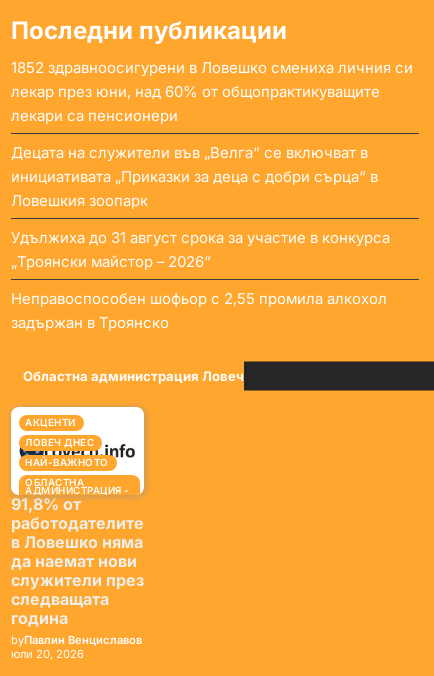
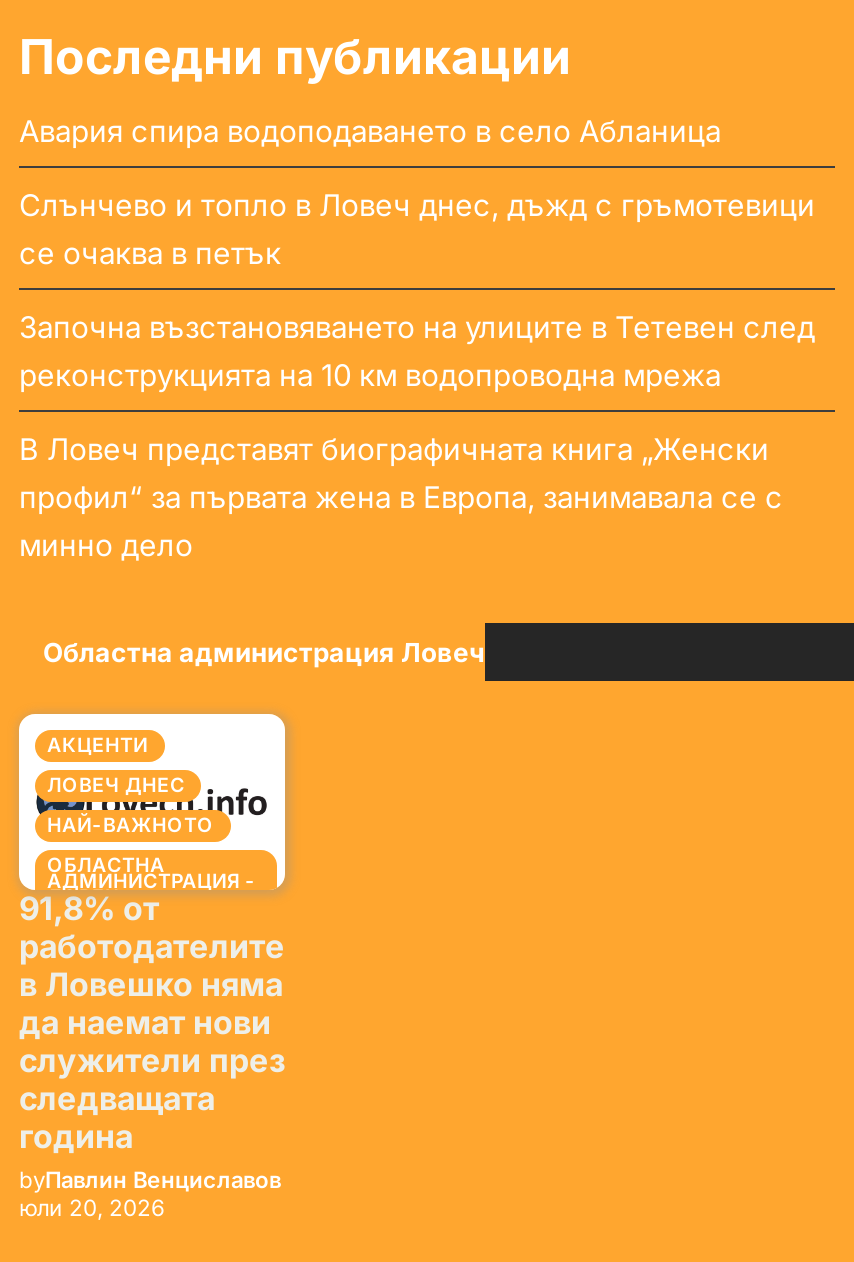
- 1852 здравноосигурени в Ловешко смениха личния си
- лекар през юни, над 60% от общопрактикуващите
- лекари са пенсионери
+ Авария спира водоподаването в село Абланица

- Децата на служители във „Велга“ се включват в
- инициативата „Приказки за деца с добри сърца“ в
- Ловешкия зоопарк
+ Слънчево и топло в Ловеч днес, дъжд с гръмотевици
+ се очаква в петък

- Удължиха до 31 август срока за участие в конкурса
- „Троянски майстор – 2026“
+ Започна възстановяването на улиците в Тетевен след
+ реконструкцията на 10 км водопроводна мрежа

- Неправоспособен шофьор с 2,55 промила алкохол
- задържан в Троянско
+ В Ловеч представят биографичната книга „Женски
+ профил“ за първата жена в Европа, занимавала се с
+ минно дело
